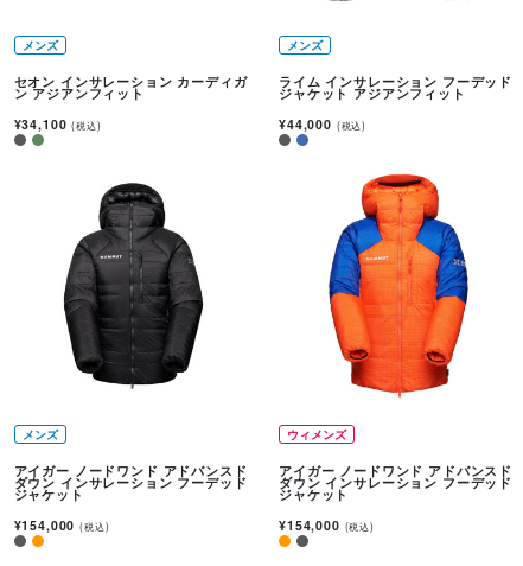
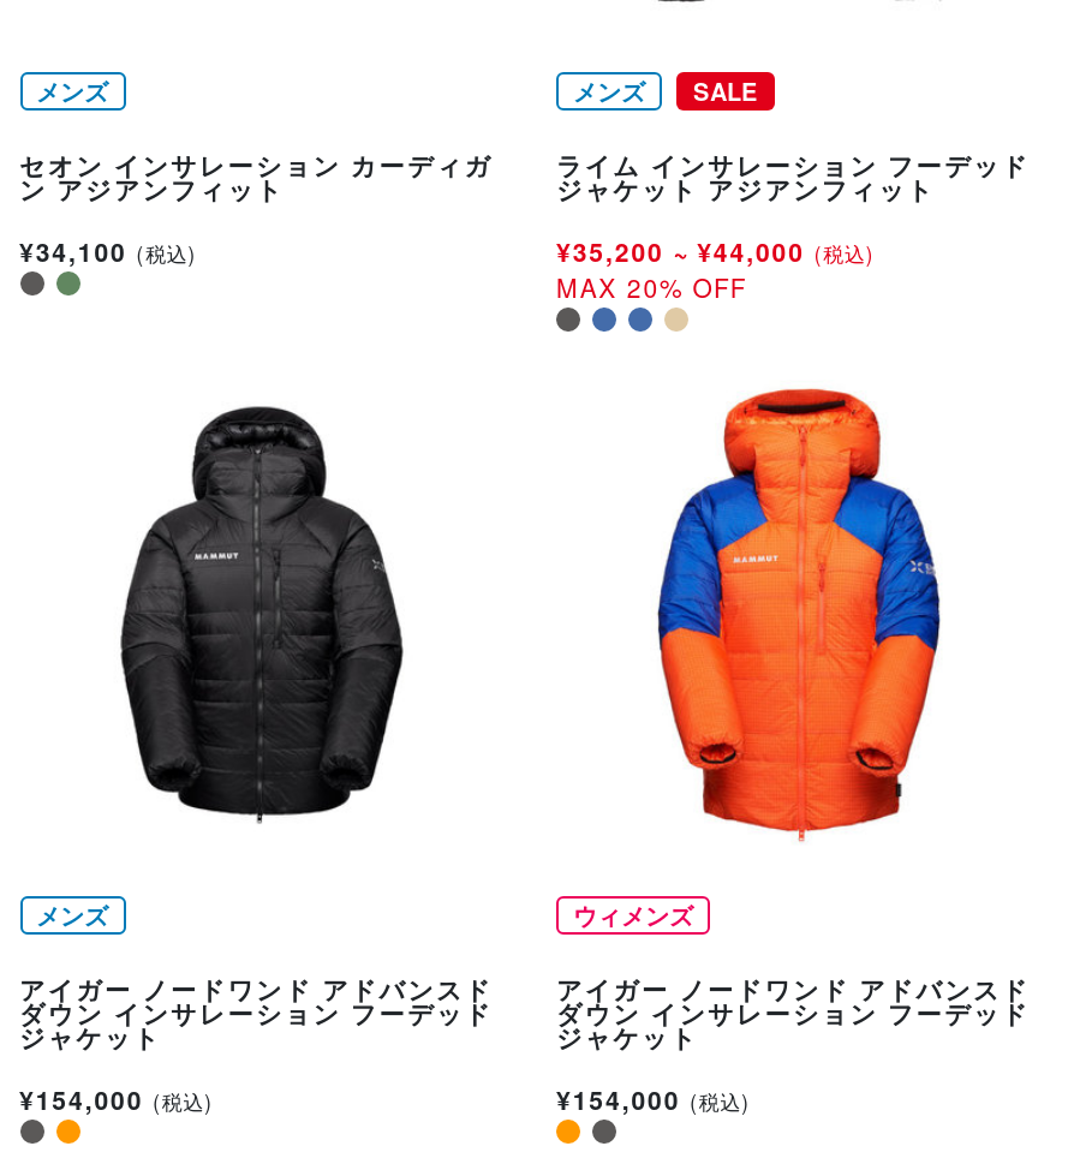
+ SALE

- ¥44,000 (税込)
+ ¥35,200 ~ ¥44,000 (税込)
+ MAX 20% OFF
